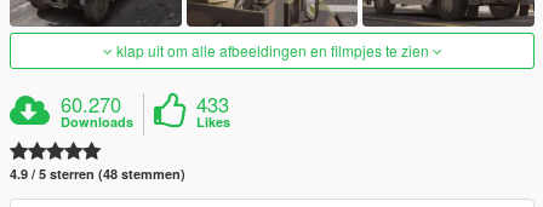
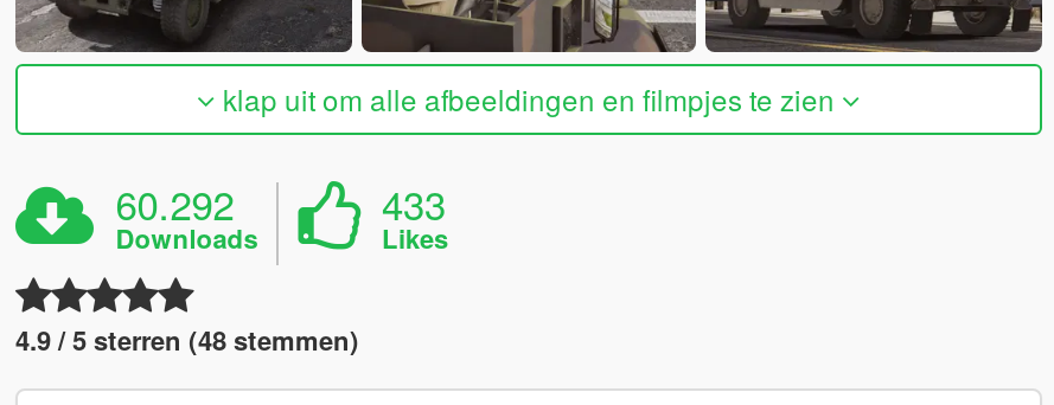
- 60.270
+ 60.292
